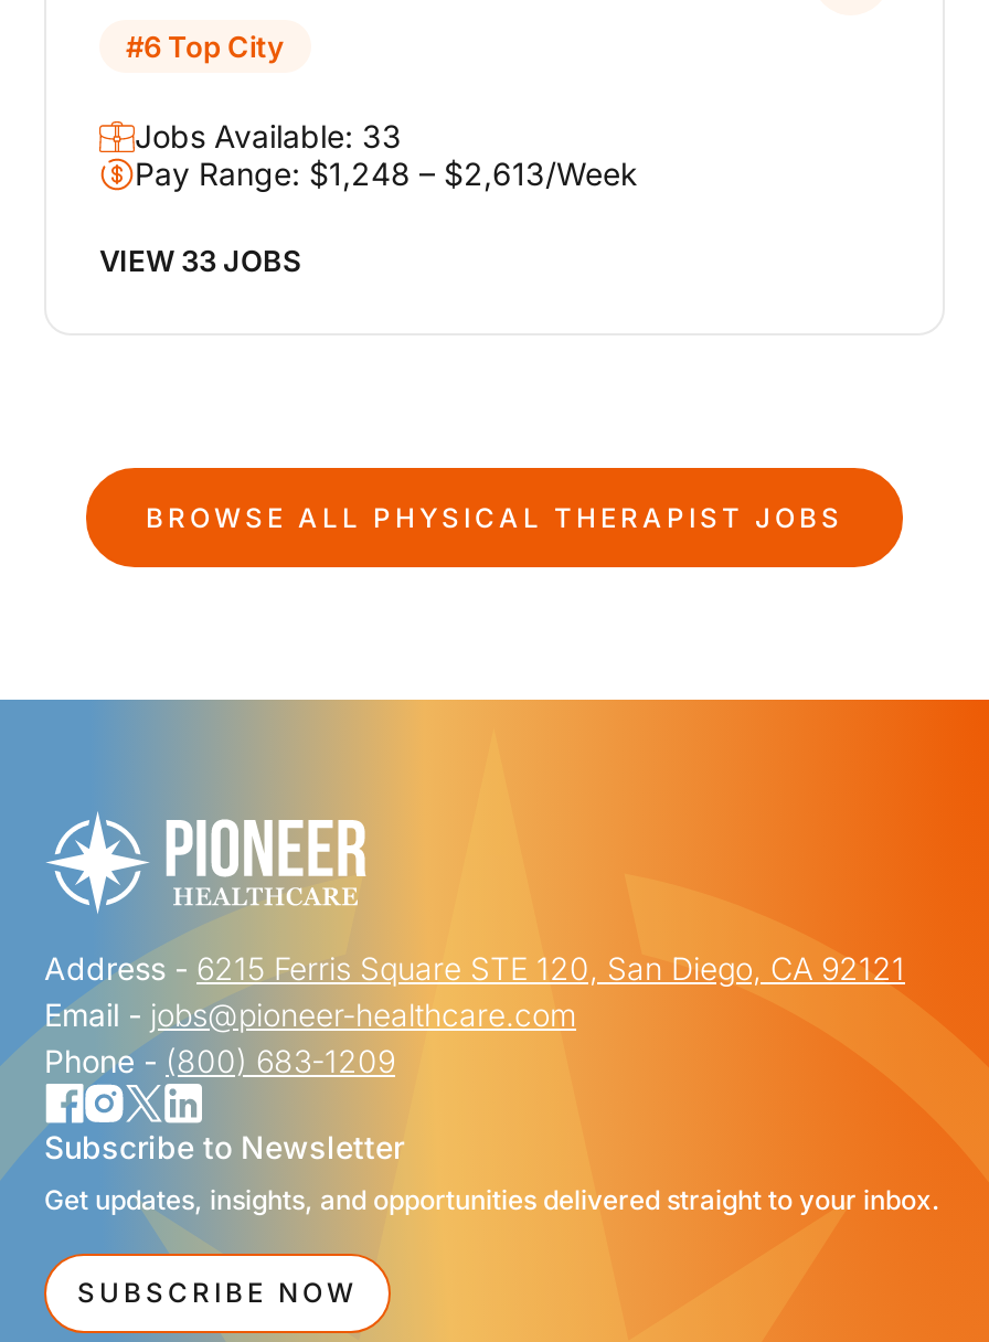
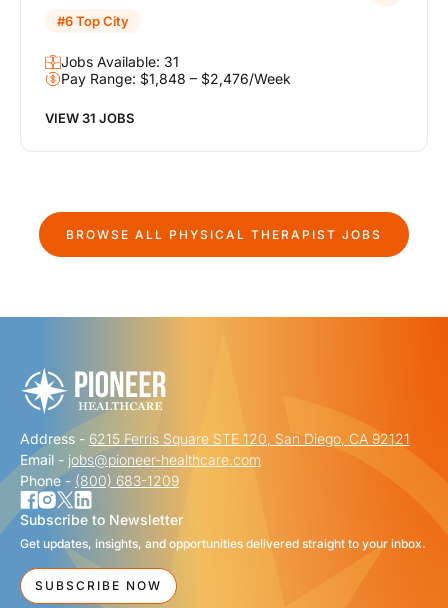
- Jobs Available: 33
+ Jobs Available: 31

- Pay Range: $1,248 – $2,613/Week
+ Pay Range: $1,848 – $2,476/Week

- VIEW 33 JOBS
+ VIEW 31 JOBS
